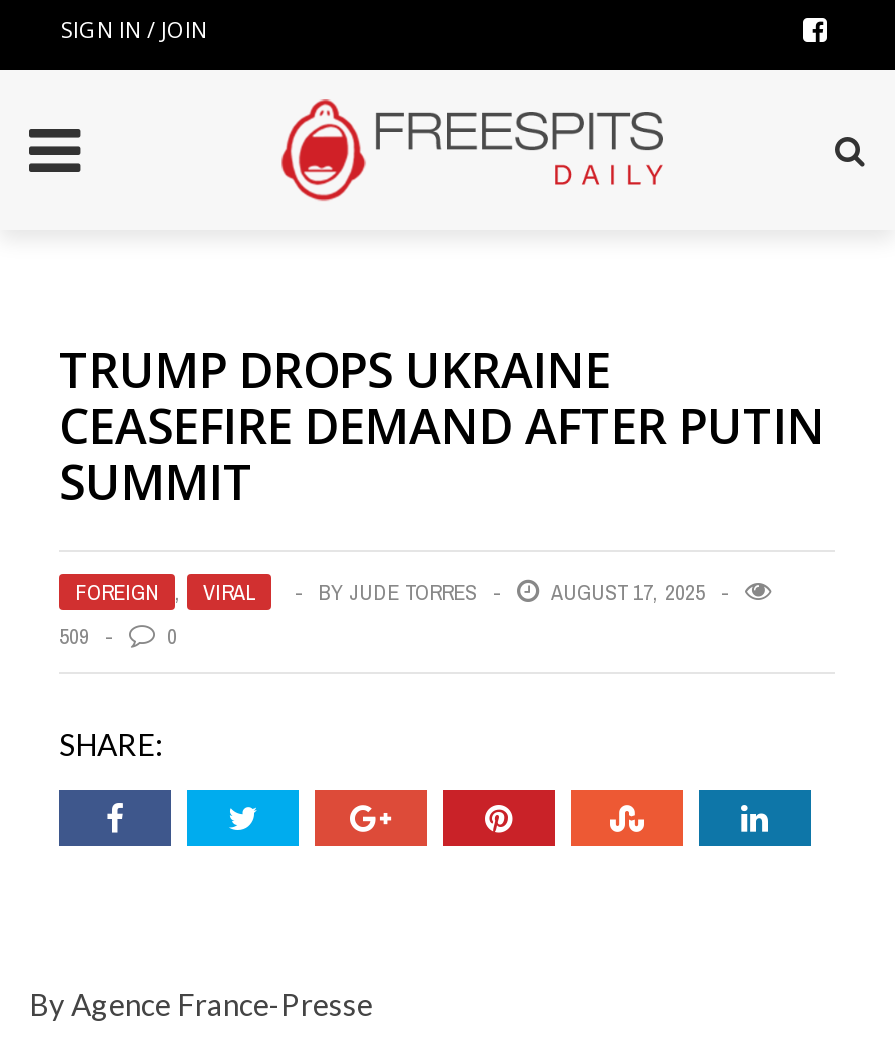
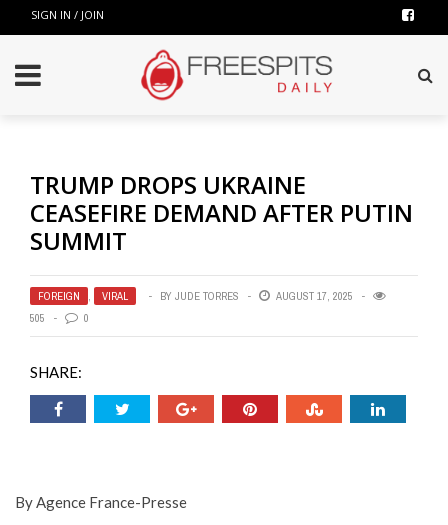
- 509
+ 505
